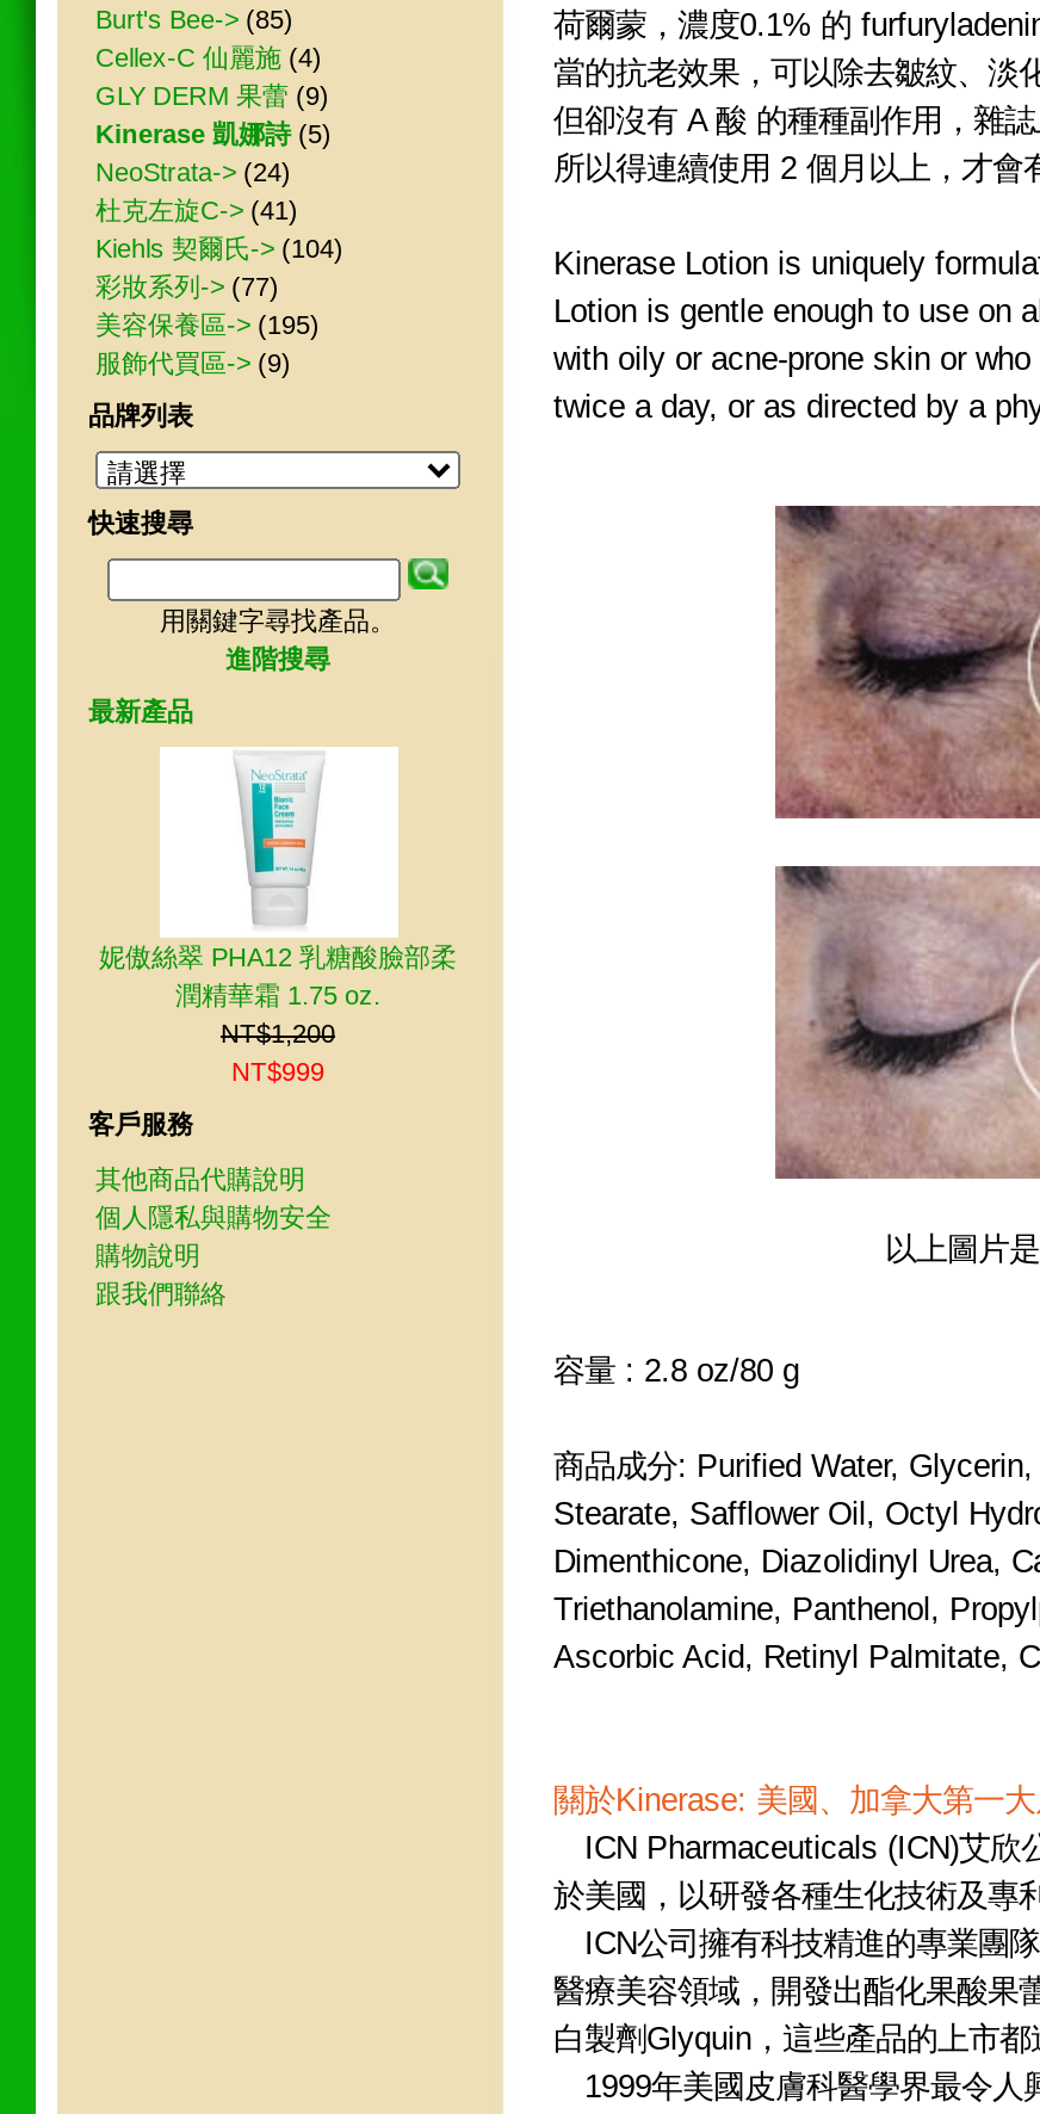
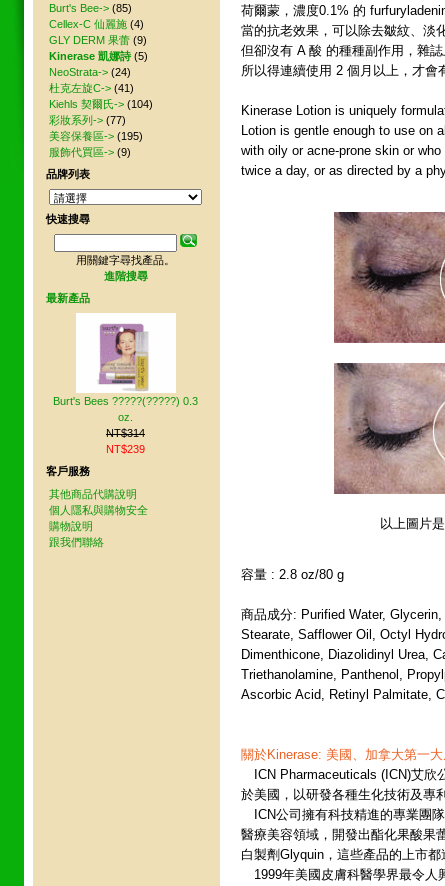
- [image]
- 妮傲絲翠 PHA12 乳糖酸臉部柔
- 潤精華霜 1.75 oz.
- NT$1,200
- NT$999
+ [image]
+ Burt's Bees ?????(?????) 0.3
+ oz.
+ NT$314
+ NT$239
